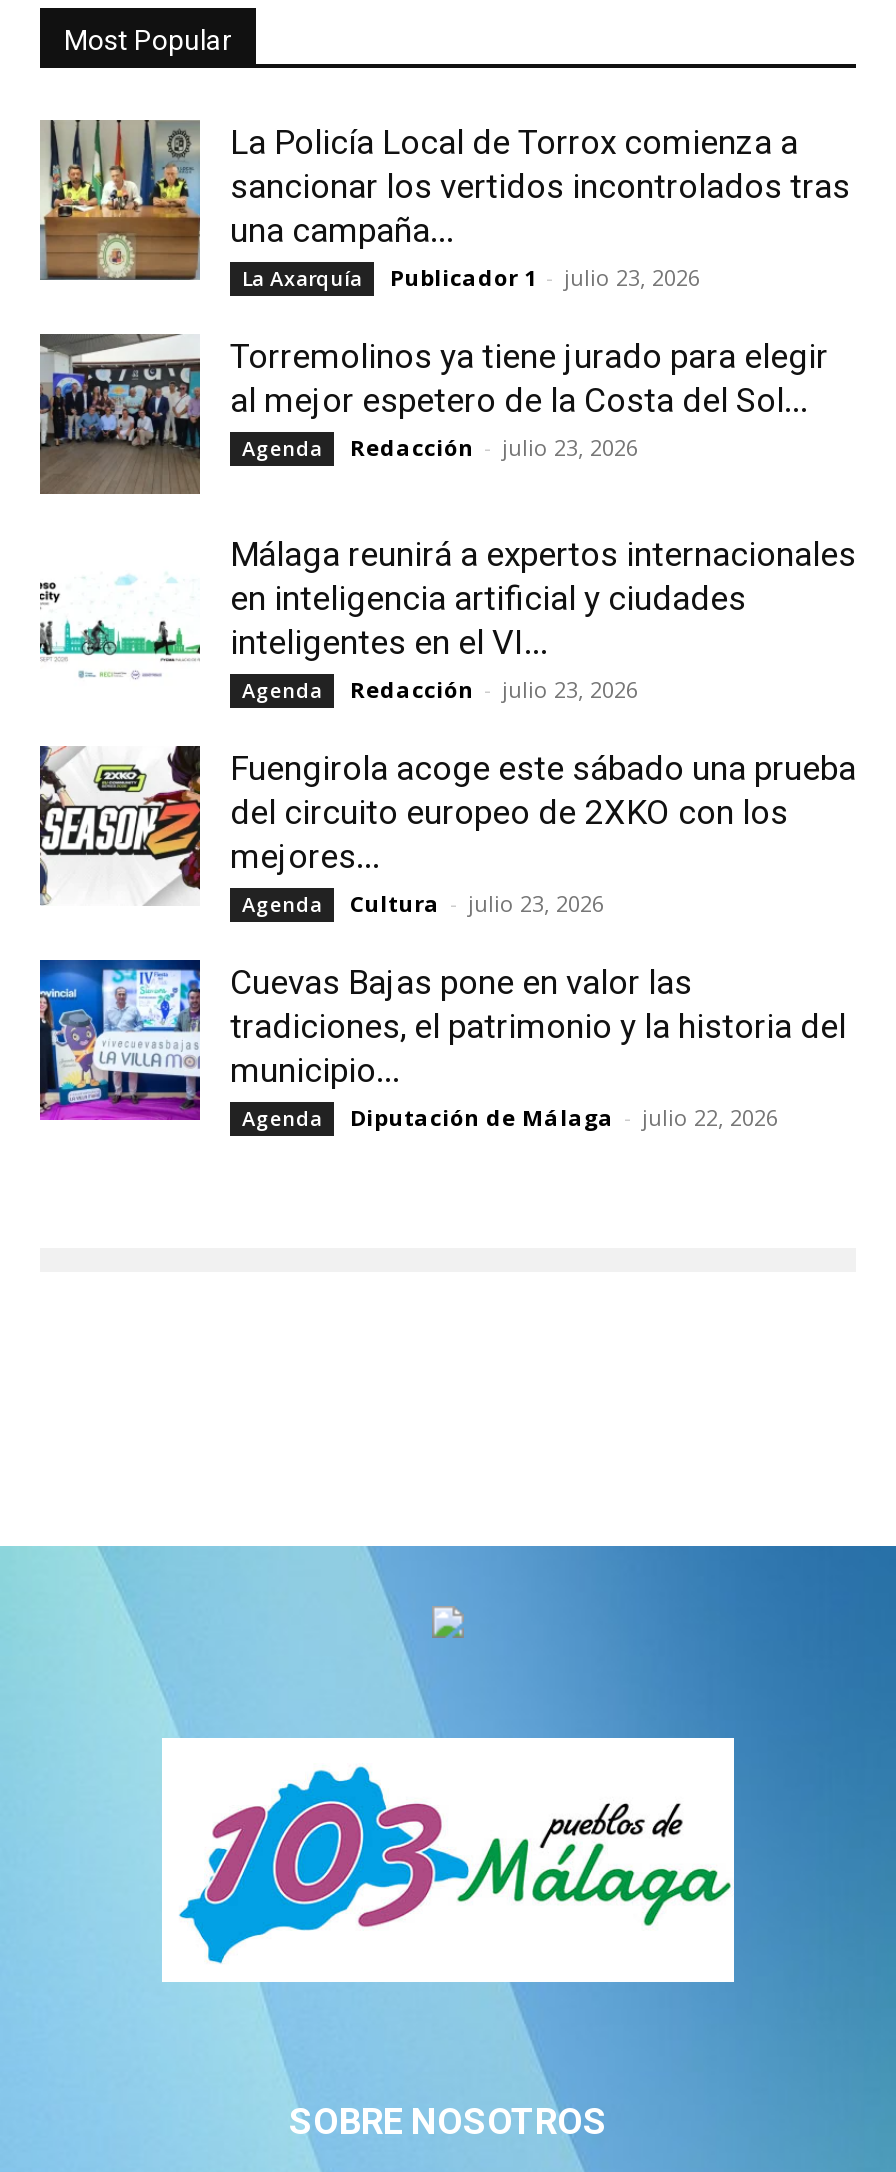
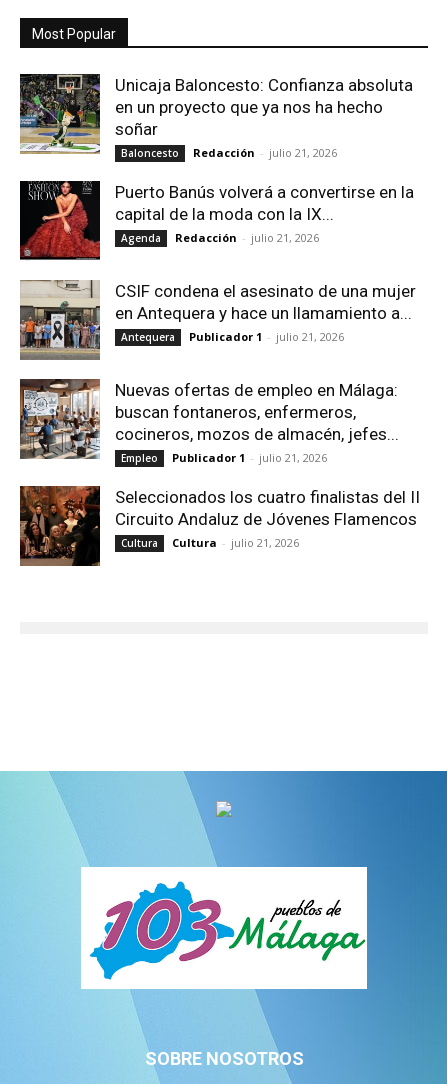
- [image]
- La Policía Local de Torrox comienza a
- sancionar los vertidos incontrolados tras
- una campaña...
- La Axarquía
- Publicador 1 - julio 23, 2026
+ [image]
+ Unicaja Baloncesto: Confianza absoluta
+ en un proyecto que ya nos ha hecho
+ soñar
+ Baloncesto
+ Redacción - julio 21, 2026

- [image]
- Torremolinos ya tiene jurado para elegir
- al mejor espetero de la Costa del Sol...
+ [image]
+ Puerto Banús volverá a convertirse en la
+ capital de la moda con la IX...

- Redacción - julio 23, 2026
+ Redacción - julio 21, 2026

- [image]
- Málaga reunirá a expertos internacionales
- en inteligencia artificial y ciudades
- inteligentes en el VI...
- Agenda
- Redacción - julio 23, 2026
+ [image]
+ CSIF condena el asesinato de una mujer
+ en Antequera y hace un llamamiento a...
+ Antequera
+ Publicador 1 - julio 21, 2026

- [image]
- Fuengirola acoge este sábado una prueba
- del circuito europeo de 2XKO con los
- mejores...
- Agenda
- Cultura - julio 23, 2026
+ [image]
+ Nuevas ofertas de empleo en Málaga:
+ buscan fontaneros, enfermeros,
+ cocineros, mozos de almacén, jefes...
+ Empleo
+ Publicador 1 - julio 21, 2026

- [image]
- Cuevas Bajas pone en valor las
- tradiciones, el patrimonio y la historia del
- municipio...
- Agenda
- Diputación de Málaga - julio 22, 2026
+ [image]
+ Seleccionados los cuatro finalistas del II
+ Circuito Andaluz de Jóvenes Flamencos
+ Cultura
+ Cultura - julio 21, 2026
